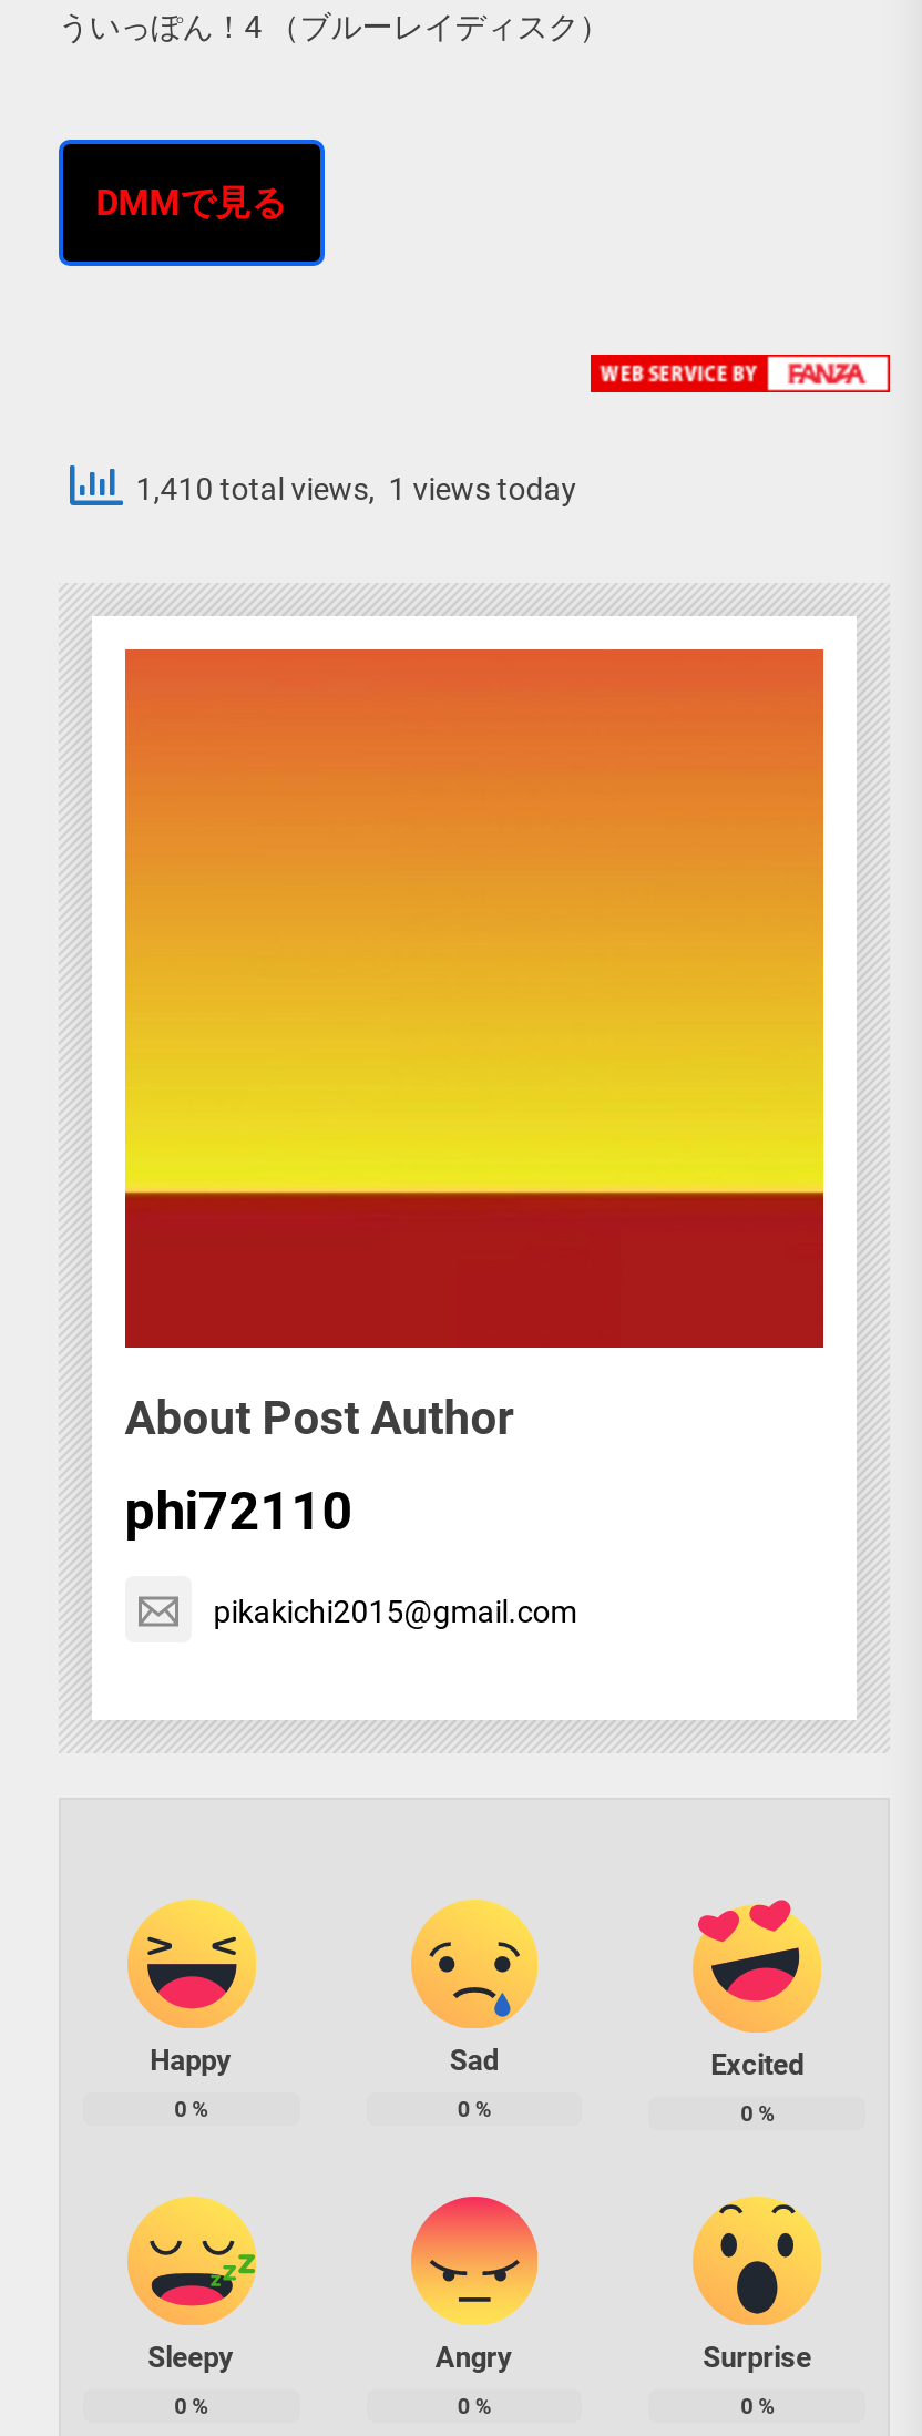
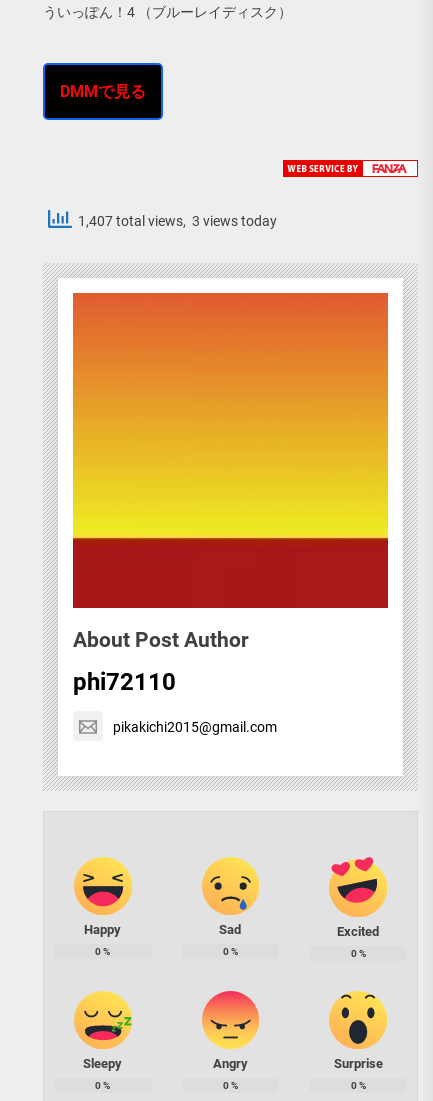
- 1,410 total views, 1 views today
+ 1,407 total views, 3 views today
